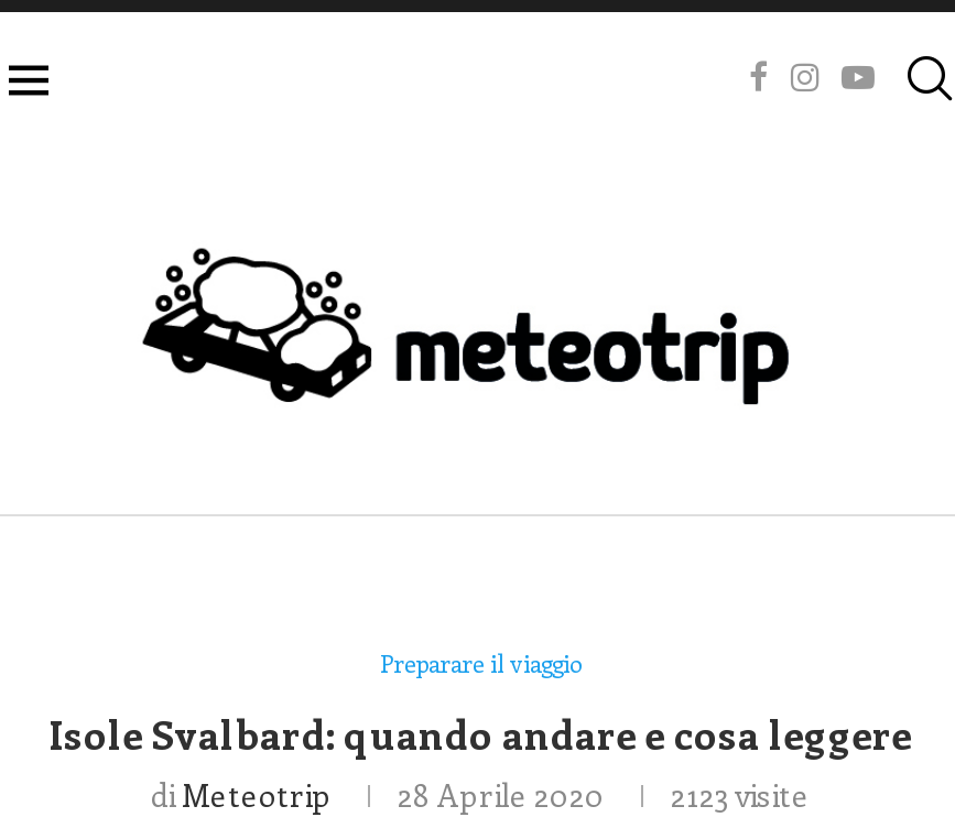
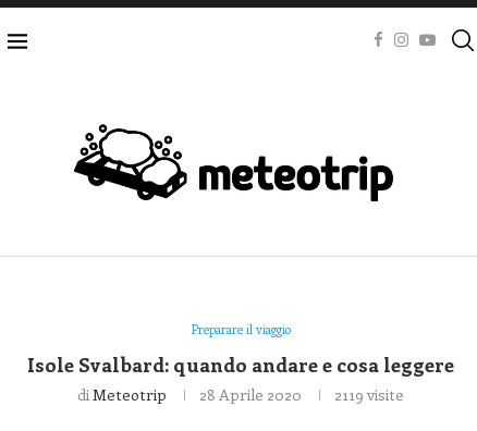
- diMeteotrip 28 Aprile 2020 2123 visite
+ diMeteotrip 28 Aprile 2020 2119 visite
